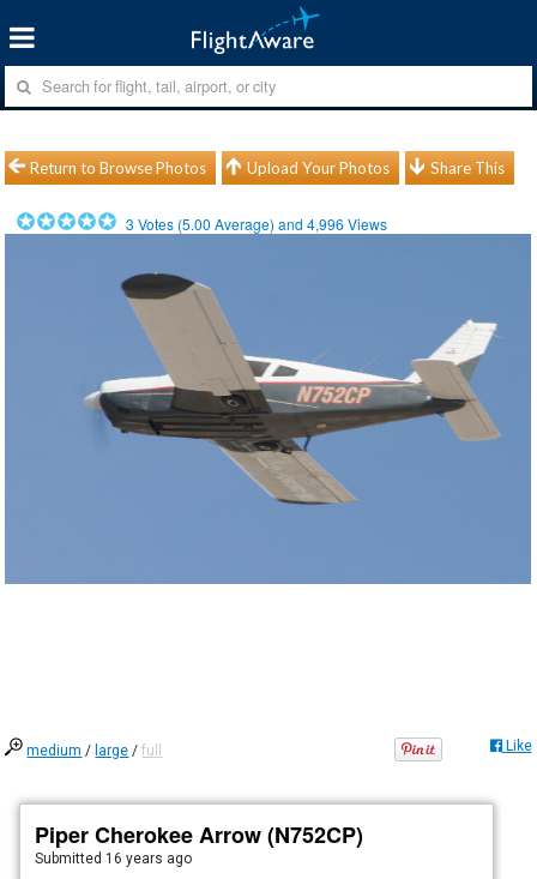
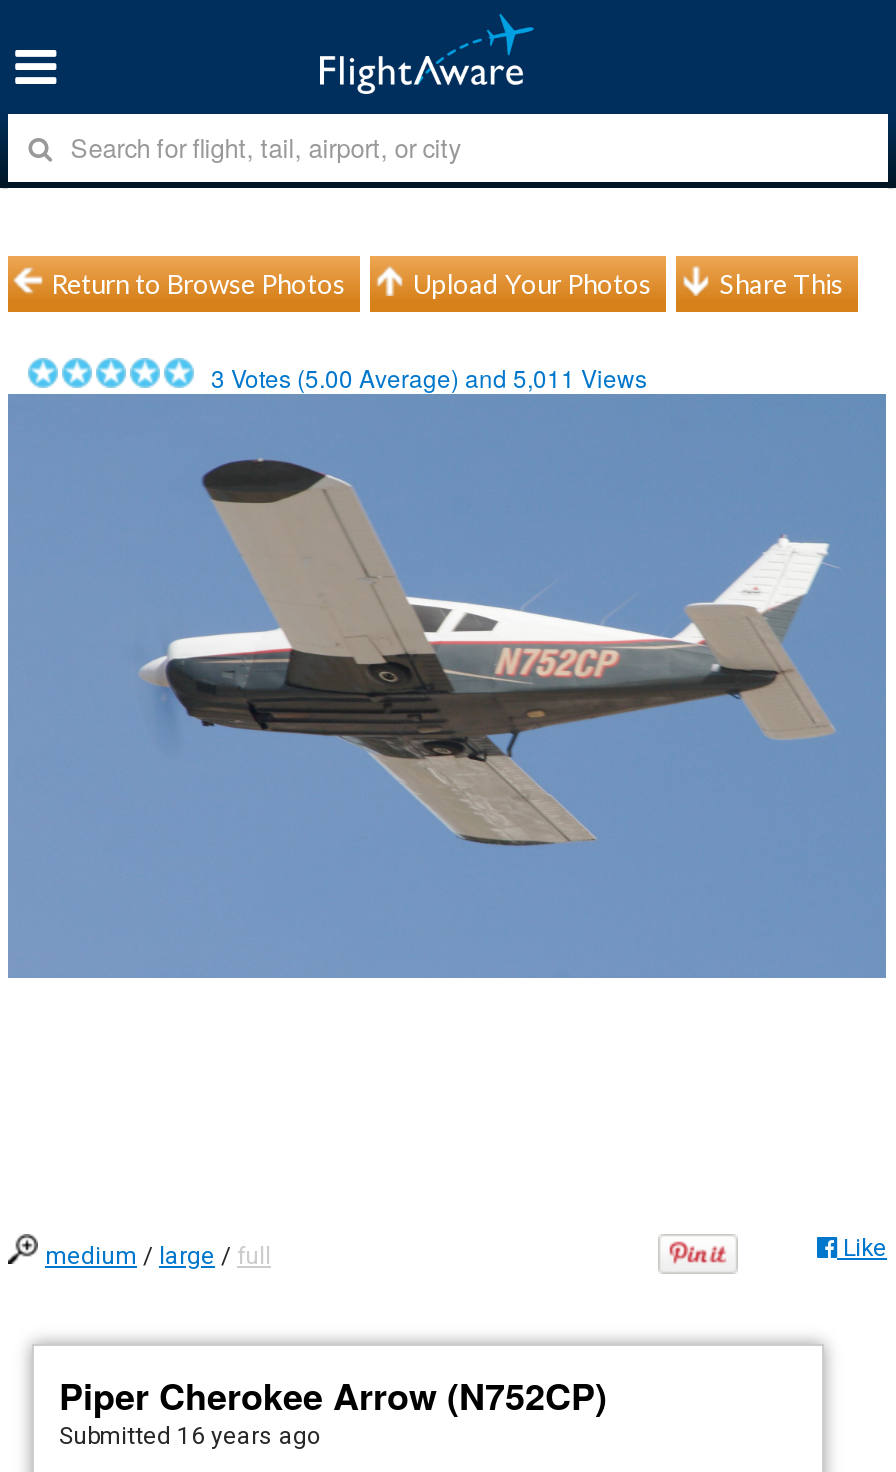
- 3 Votes (5.00 Average) and 4,996 Views
+ 3 Votes (5.00 Average) and 5,011 Views
